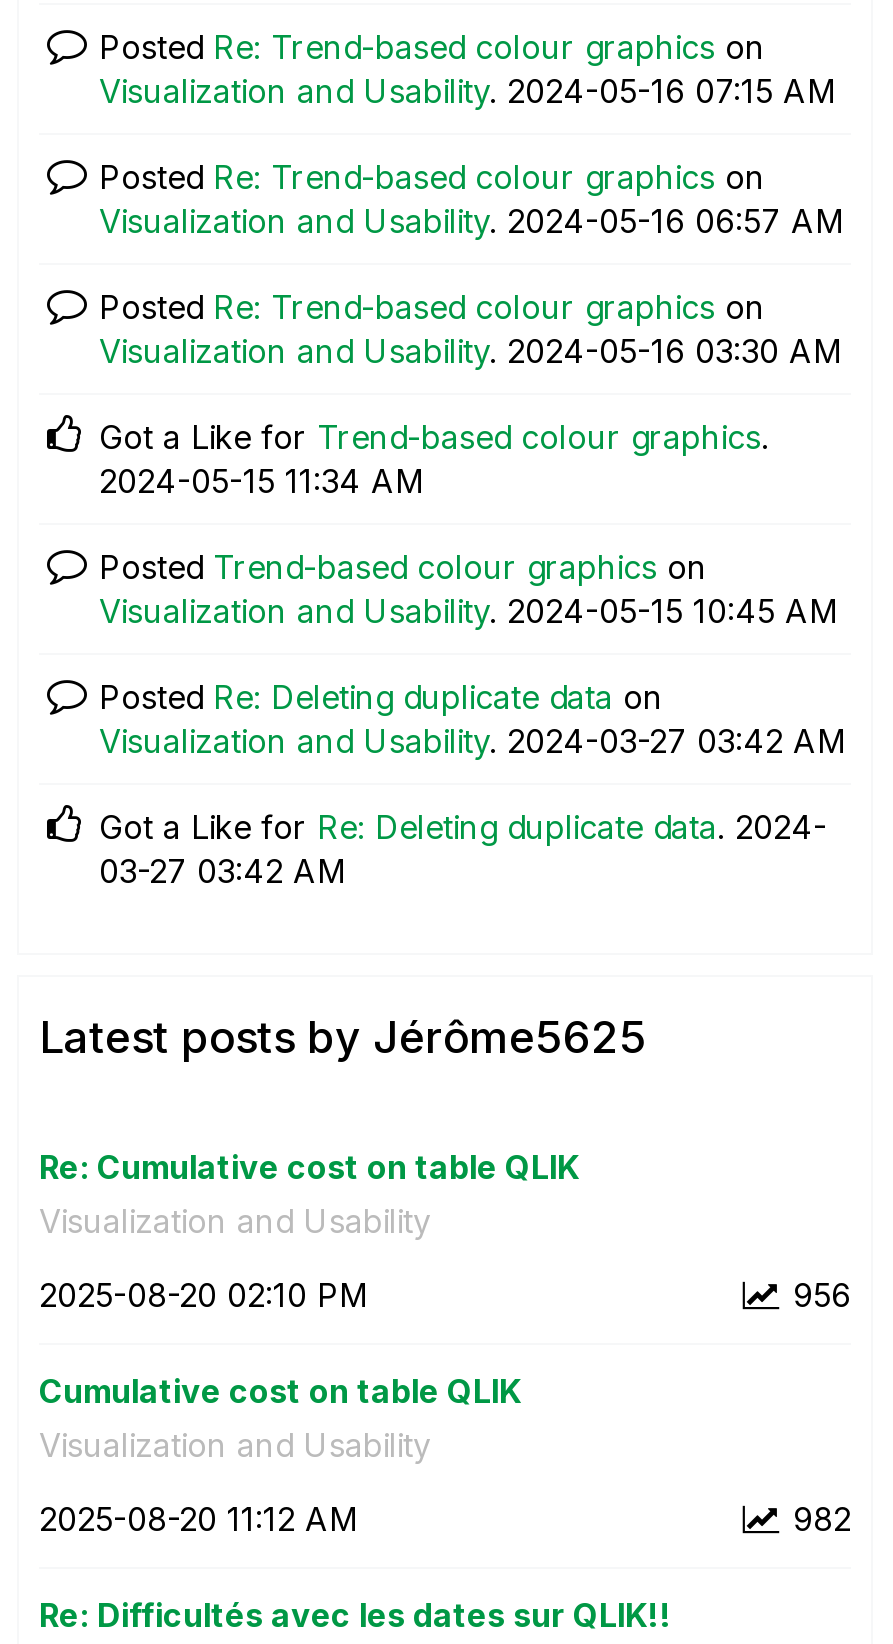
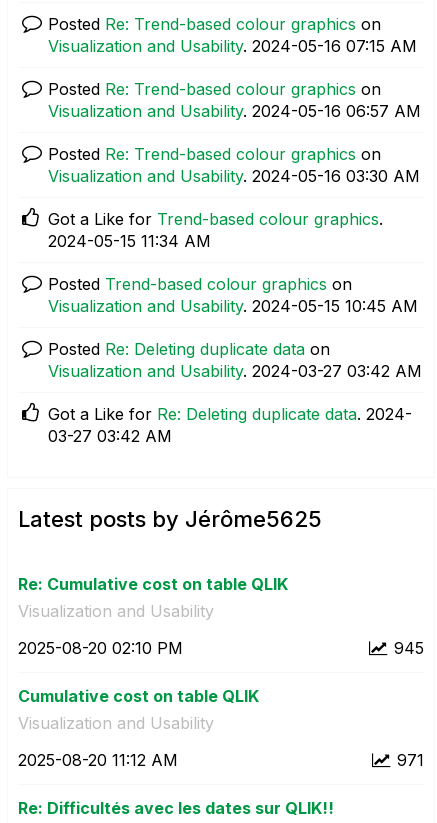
- 956
+ 945

- 982
+ 971
